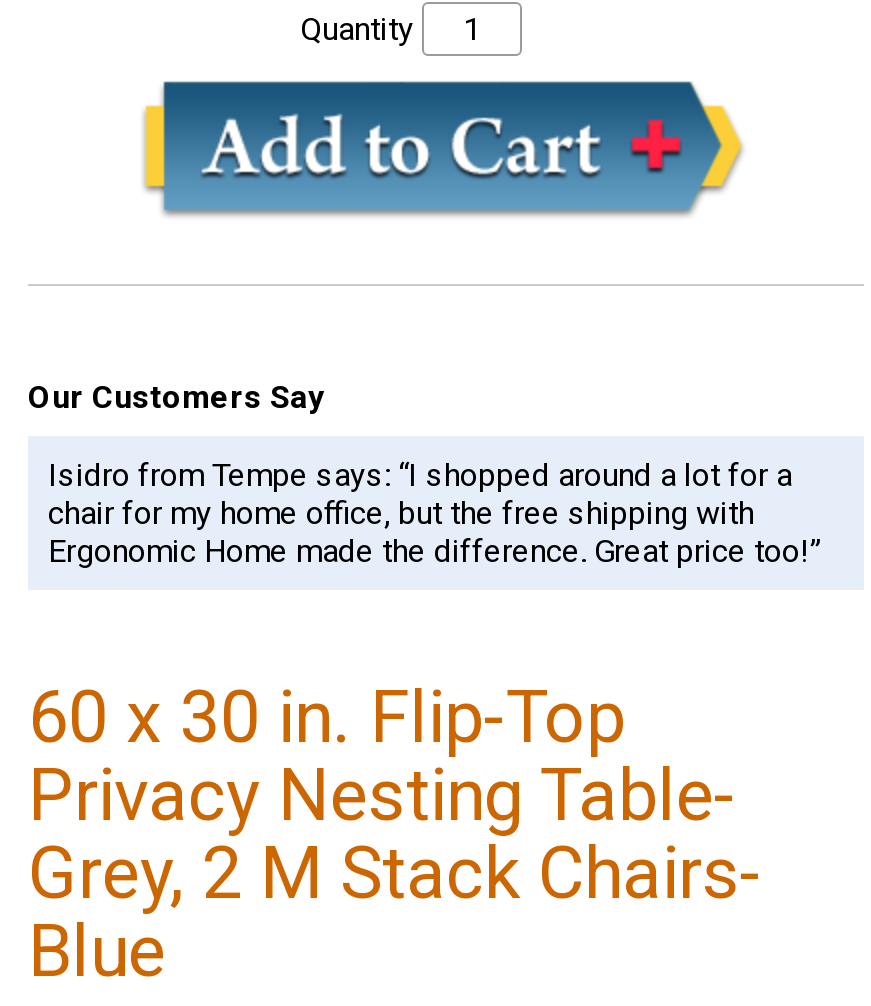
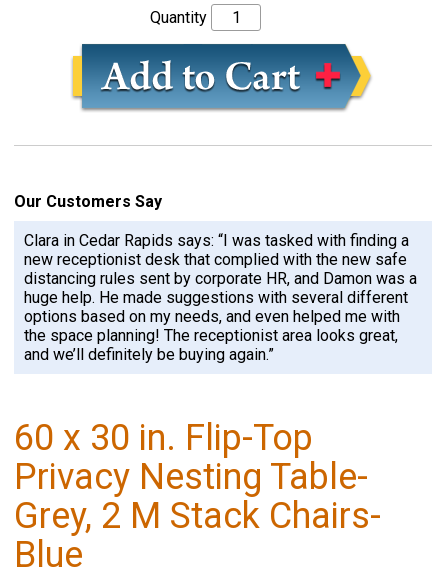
- Isidro from Tempe says: “I shopped around a lot for a
- chair for my home office, but the free shipping with
- Ergonomic Home made the difference. Great price too!”
+ Clara in Cedar Rapids says: “I was tasked with finding a
+ new receptionist desk that complied with the new safe
+ distancing rules sent by corporate HR, and Damon was a
+ huge help. He made suggestions with several different
+ options based on my needs, and even helped me with
+ the space planning! The receptionist area looks great,
+ and we’ll definitely be buying again.”
